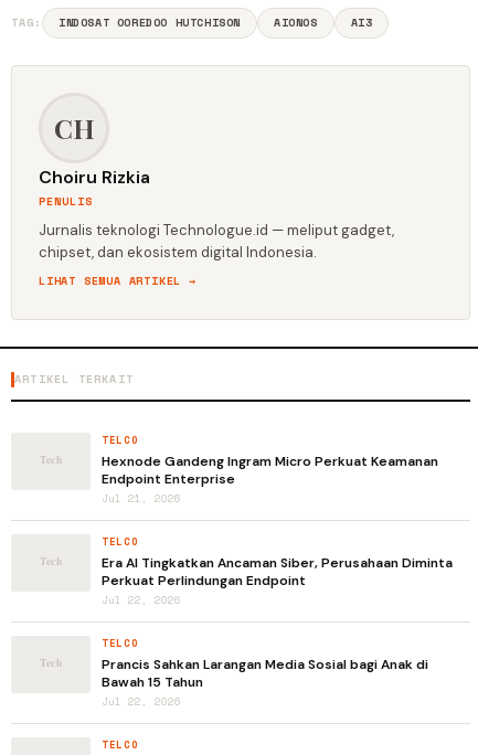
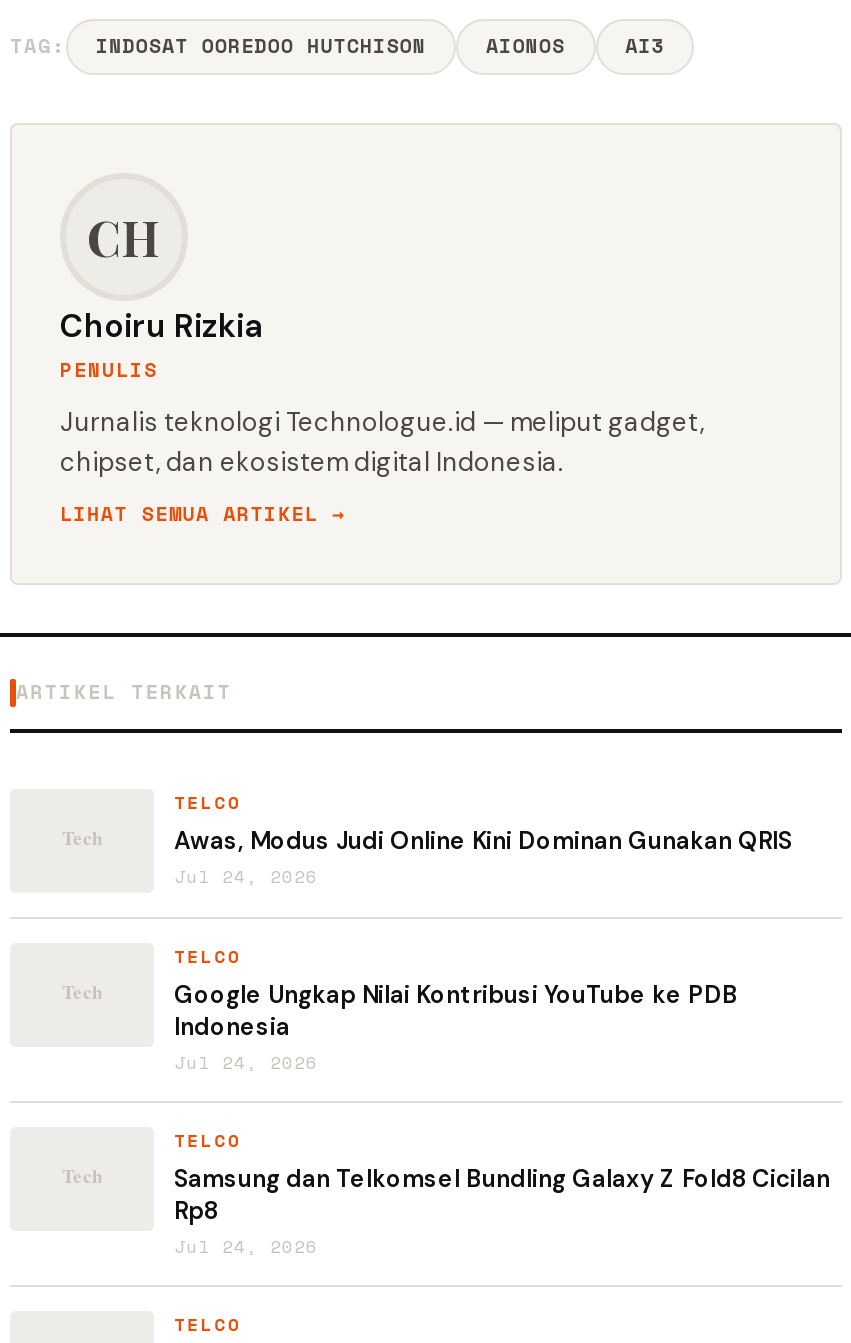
- Hexnode Gandeng Ingram Micro Perkuat Keamanan
- Endpoint Enterprise
- Jul 21, 2026
+ Awas, Modus Judi Online Kini Dominan Gunakan QRIS
+ Jul 24, 2026

- Era AI Tingkatkan Ancaman Siber, Perusahaan Diminta
- Perkuat Perlindungan Endpoint
- Jul 22, 2026
+ Google Ungkap Nilai Kontribusi YouTube ke PDB
+ Indonesia
+ Jul 24, 2026

- Prancis Sahkan Larangan Media Sosial bagi Anak di
- Bawah 15 Tahun
- Jul 22, 2026
+ Samsung dan Telkomsel Bundling Galaxy Z Fold8 Cicilan
+ Rp8
+ Jul 24, 2026
